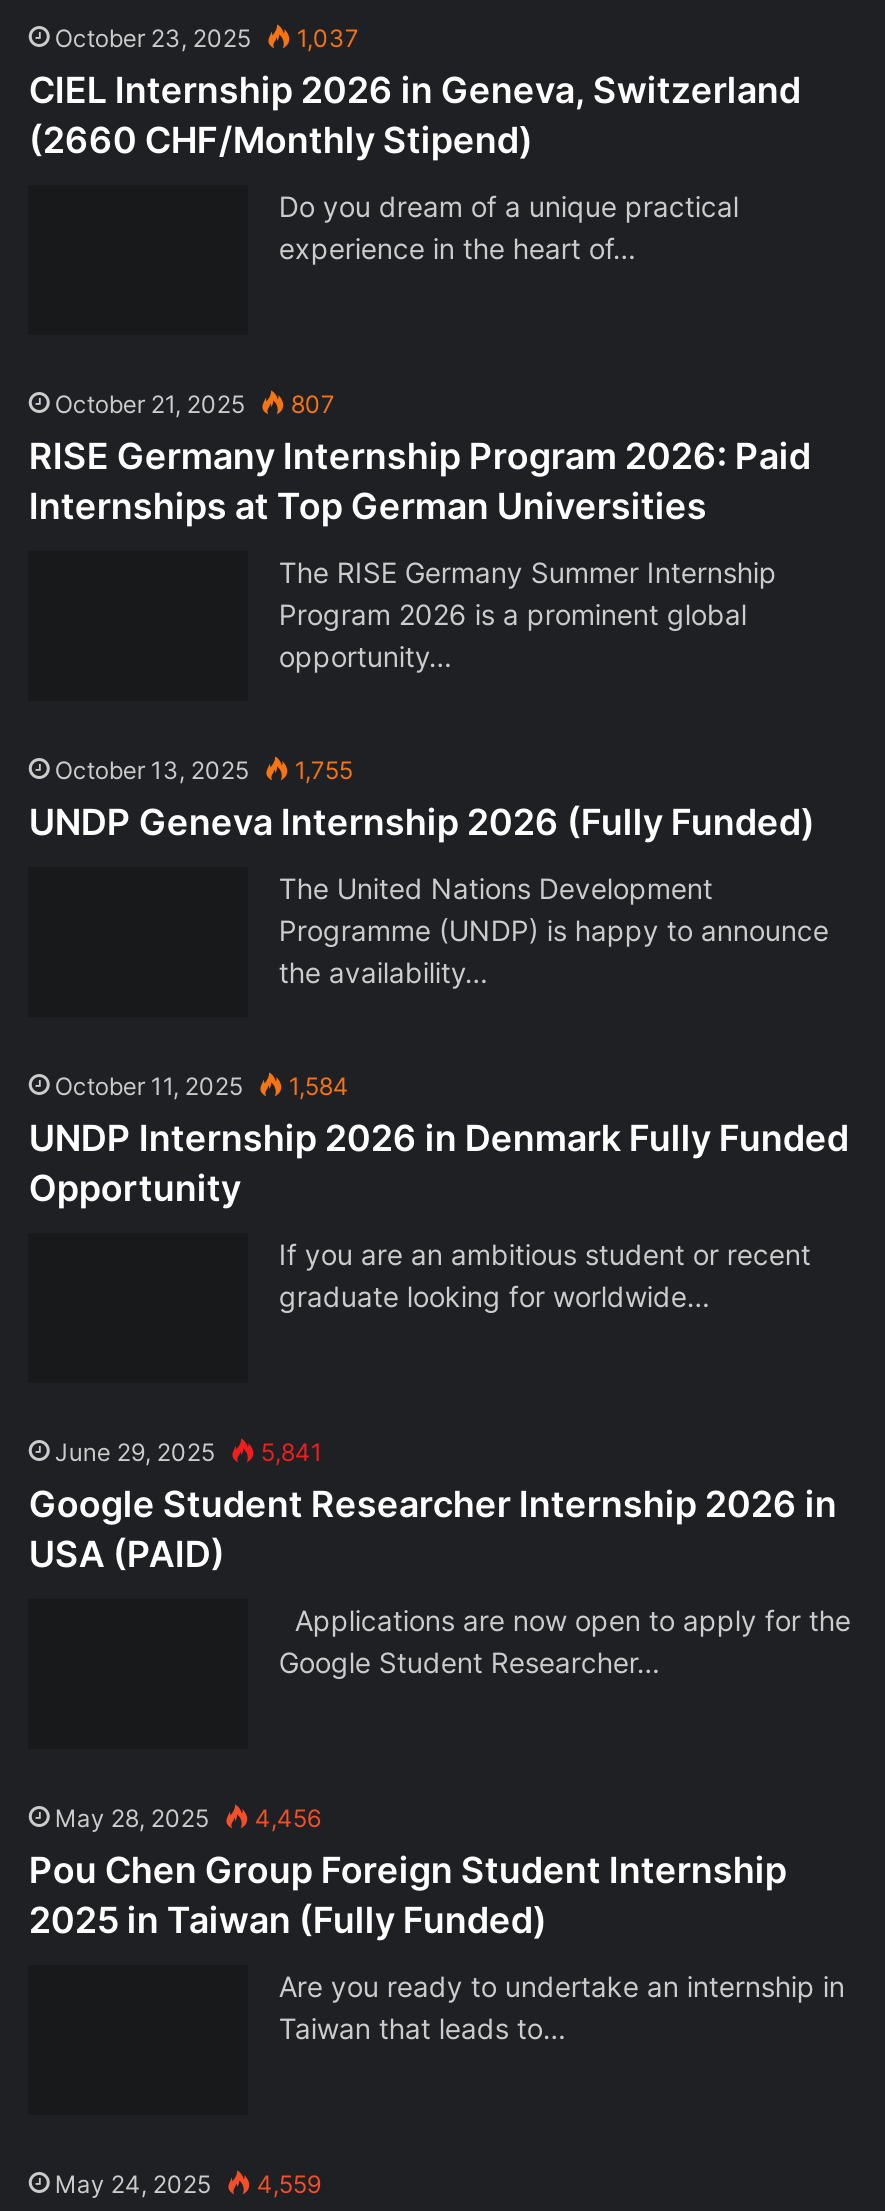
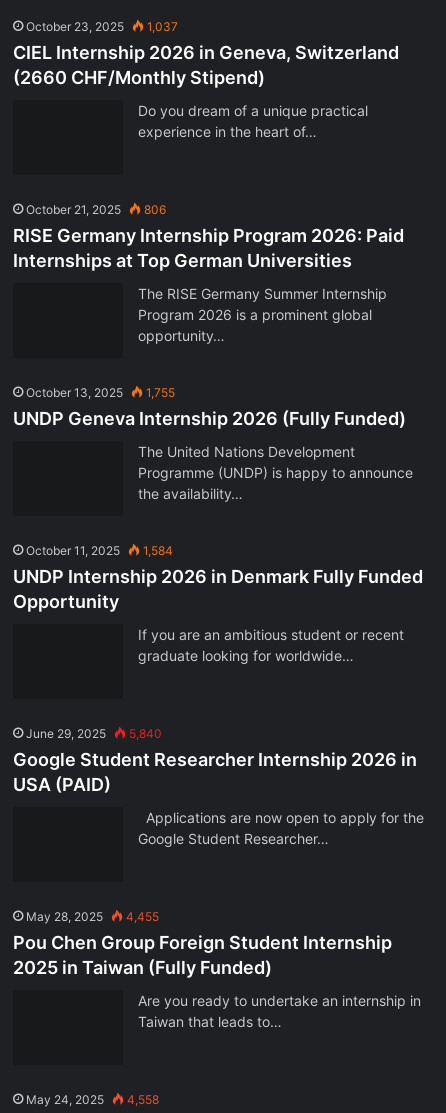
- October 21, 2025 807
+ October 21, 2025 806

- June 29, 2025 5,841
+ June 29, 2025 5,840

- May 28, 2025 4,456
+ May 28, 2025 4,455

- May 24, 2025 4,559
+ May 24, 2025 4,558
